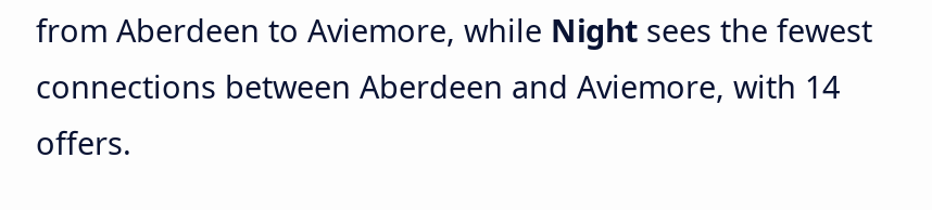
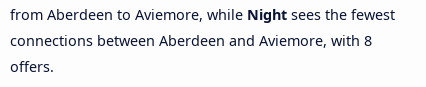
- connections between Aberdeen and Aviemore, with 14
+ connections between Aberdeen and Aviemore, with 8
